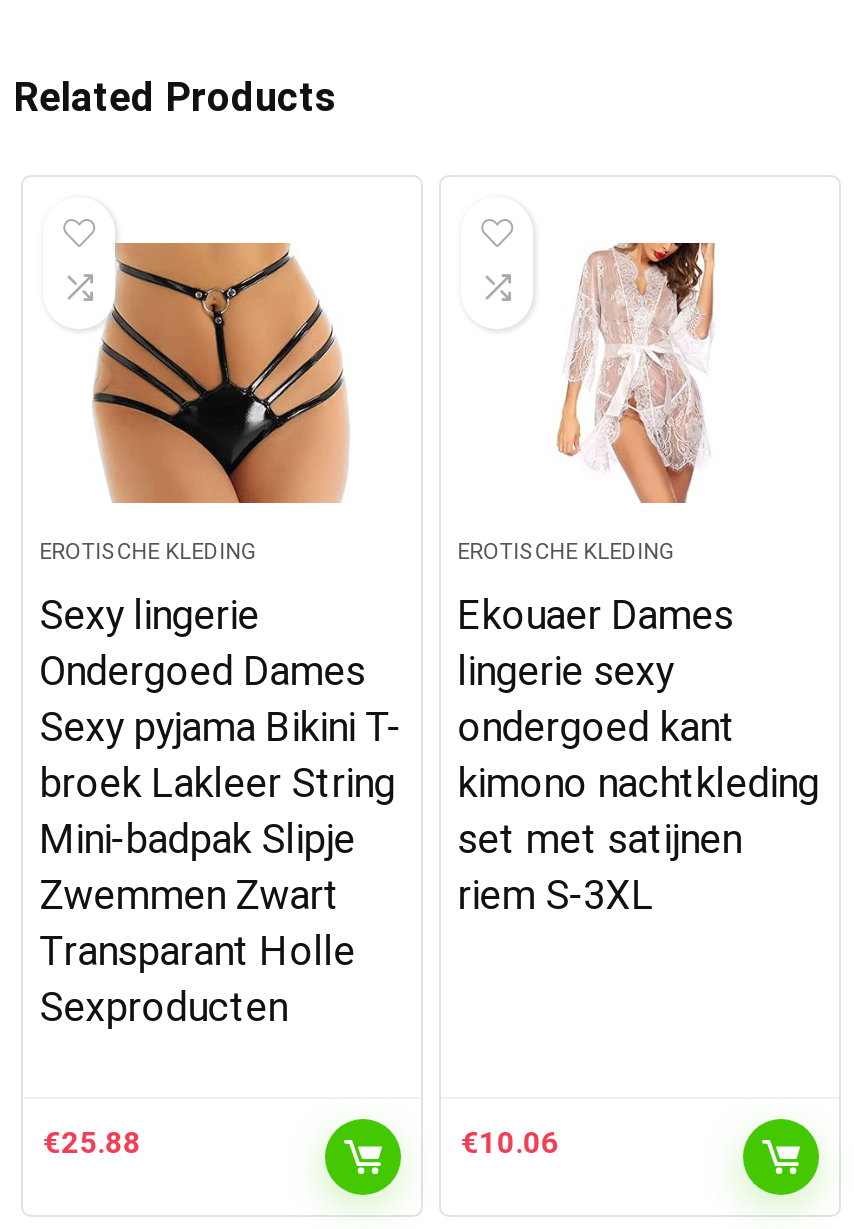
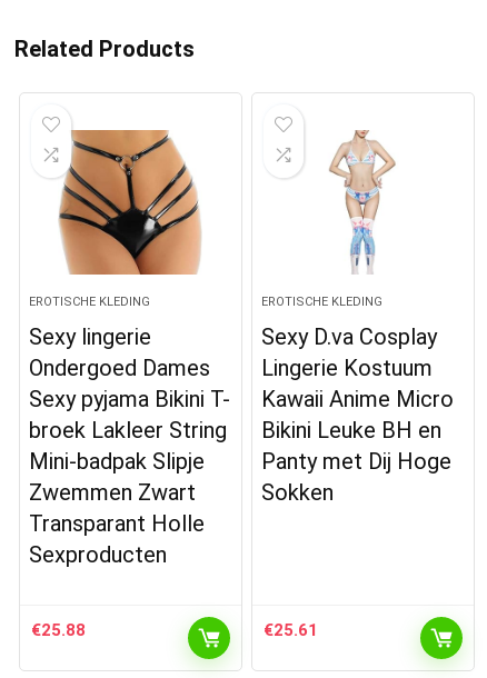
- [image]
+ [image]

- Ekouaer Dames
- lingerie sexy
- ondergoed kant
- kimono nachtkleding
- set met satijnen
- riem S-3XL
+ Sexy D.va Cosplay
+ Lingerie Kostuum
+ Kawaii Anime Micro
+ Bikini Leuke BH en
+ Panty met Dij Hoge
+ Sokken

- €10.06
+ €25.61
